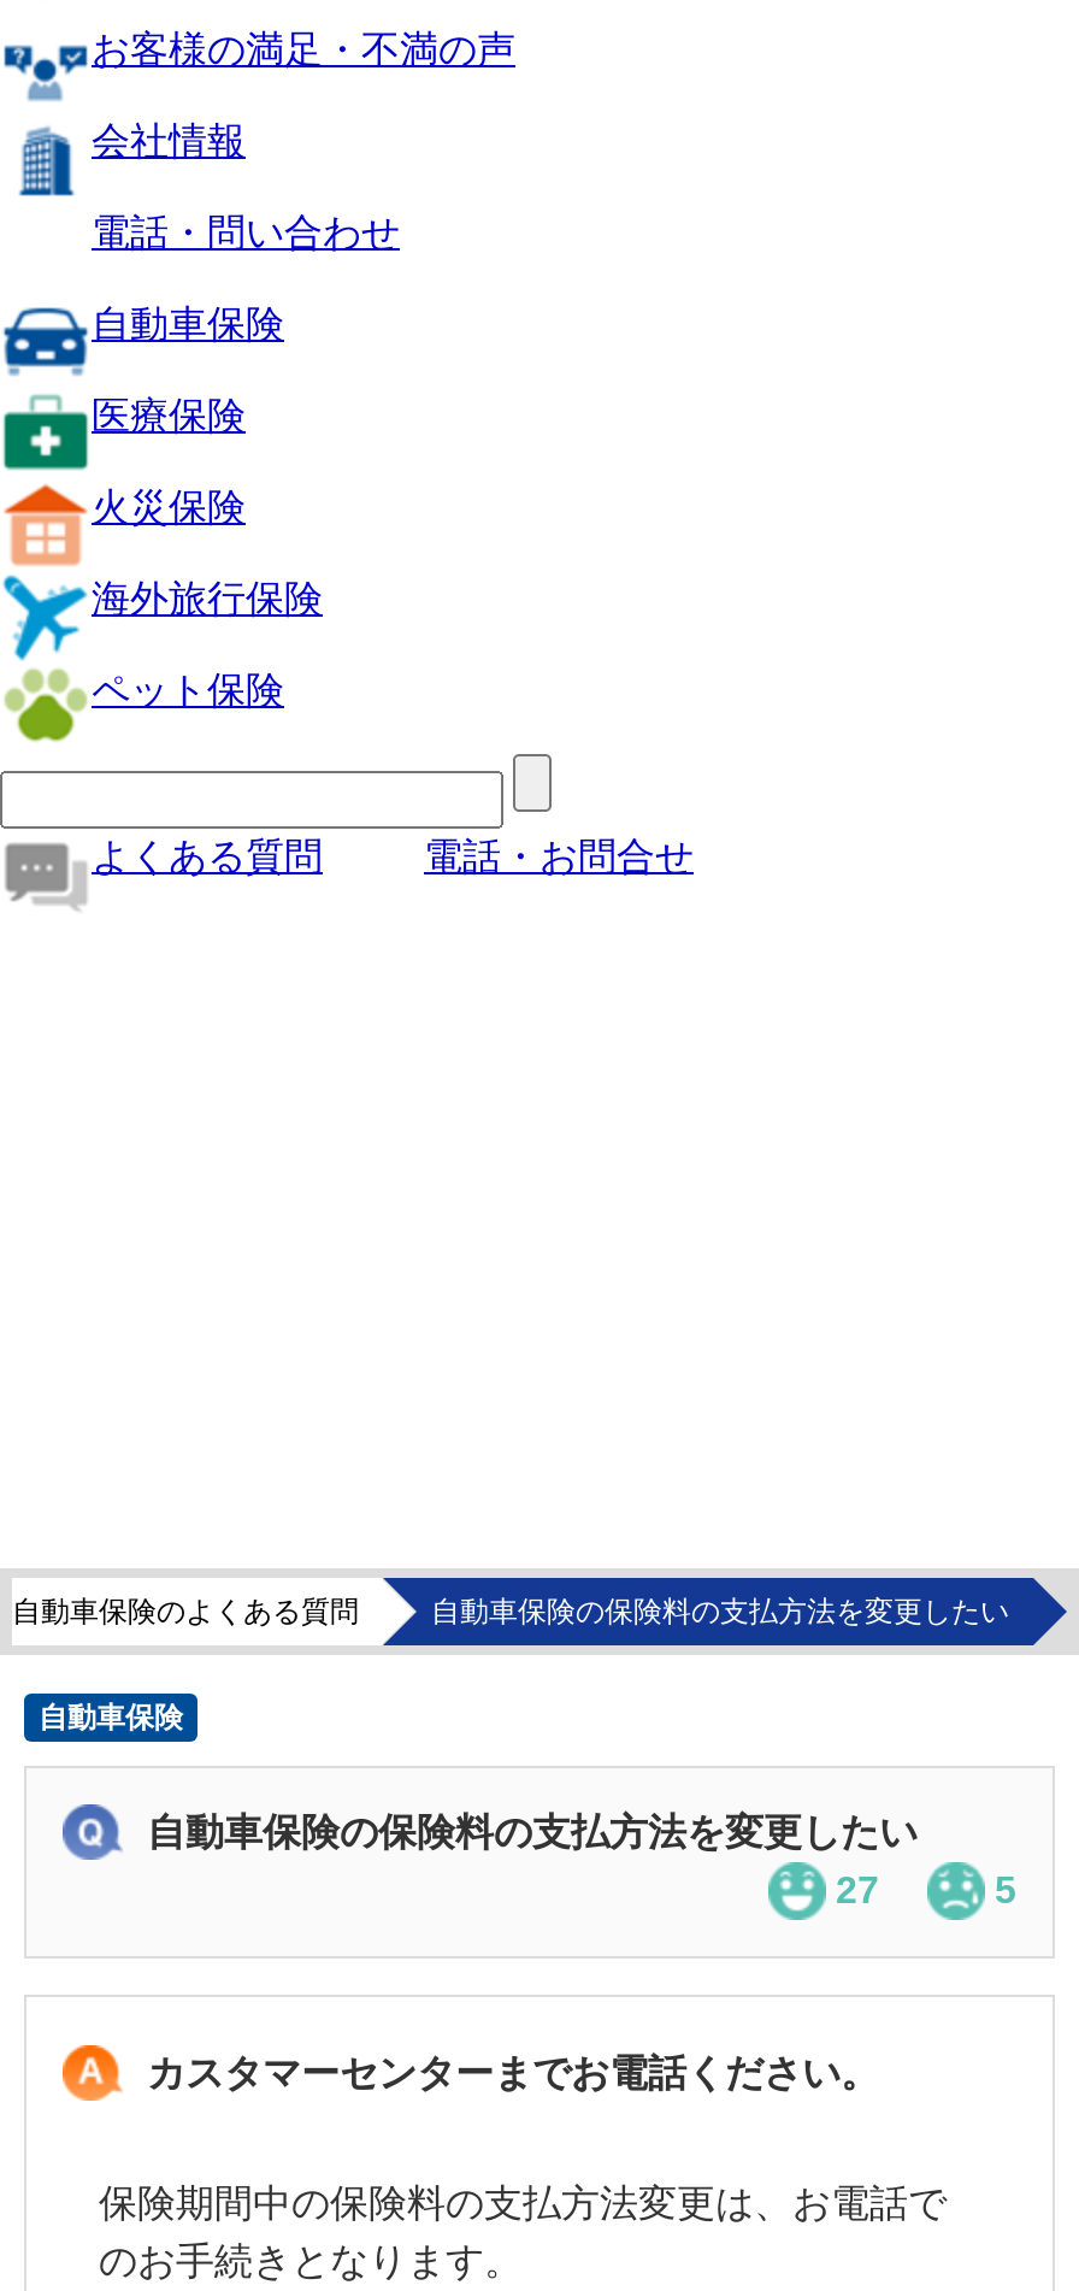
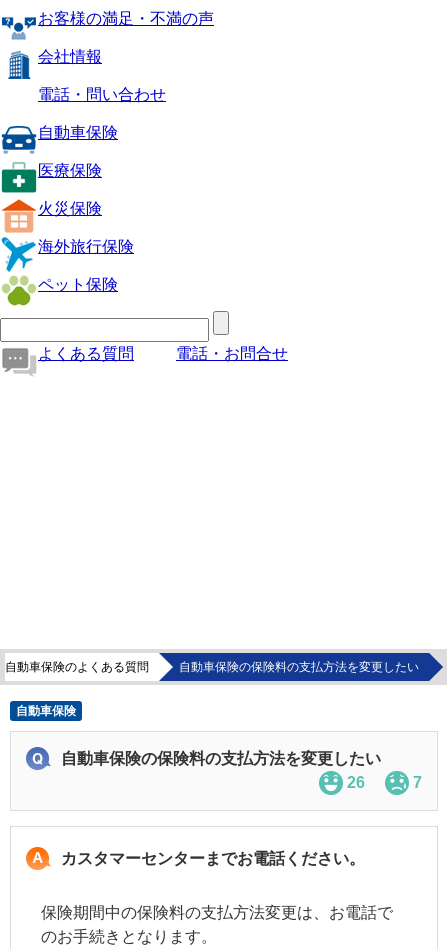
- 27
+ 26

- 5
+ 7
